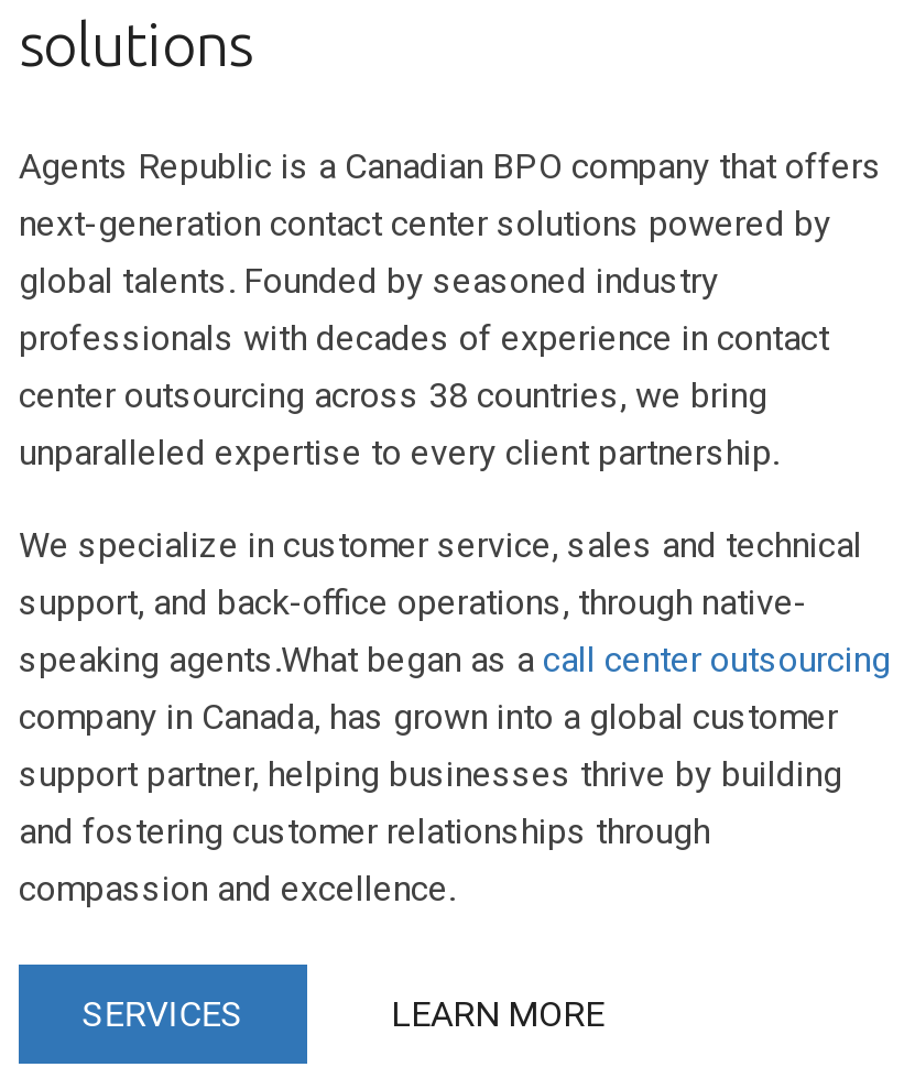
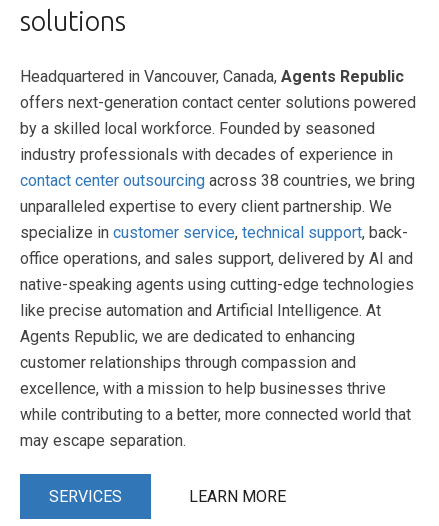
- Agents Republic is a Canadian BPO company that offers
- next-generation contact center solutions powered by
- global talents. Founded by seasoned industry
- professionals with decades of experience in contact
- center outsourcing across 38 countries, we bring
- unparalleled expertise to every client partnership.
- We specialize in customer service, sales and technical
- support, and back-office operations, through native-
- speaking agents.What began as a call center outsourcing
- company in Canada, has grown into a global customer
- support partner, helping businesses thrive by building
- and fostering customer relationships through
- compassion and excellence.
+ Headquartered in Vancouver, Canada, Agents Republic
+ offers next-generation contact center solutions powered
+ by a skilled local workforce. Founded by seasoned
+ industry professionals with decades of experience in
+ contact center outsourcing across 38 countries, we bring
+ unparalleled expertise to every client partnership. We
+ specialize in customer service, technical support, back-
+ office operations, and sales support, delivered by AI and
+ native-speaking agents using cutting-edge technologies
+ like precise automation and Artificial Intelligence. At
+ Agents Republic, we are dedicated to enhancing
+ customer relationships through compassion and
+ excellence, with a mission to help businesses thrive
+ while contributing to a better, more connected world that
+ may escape separation.
